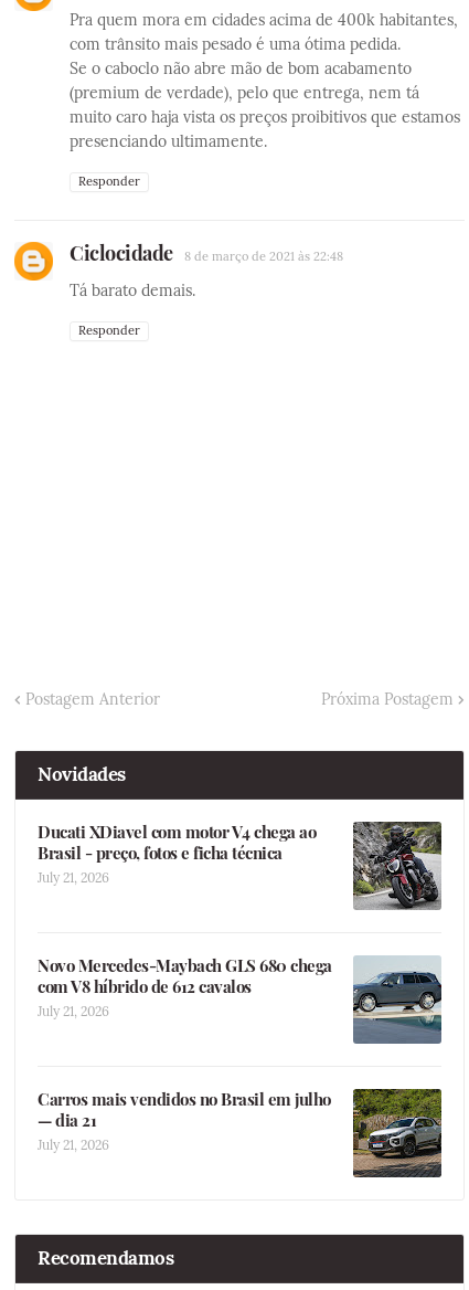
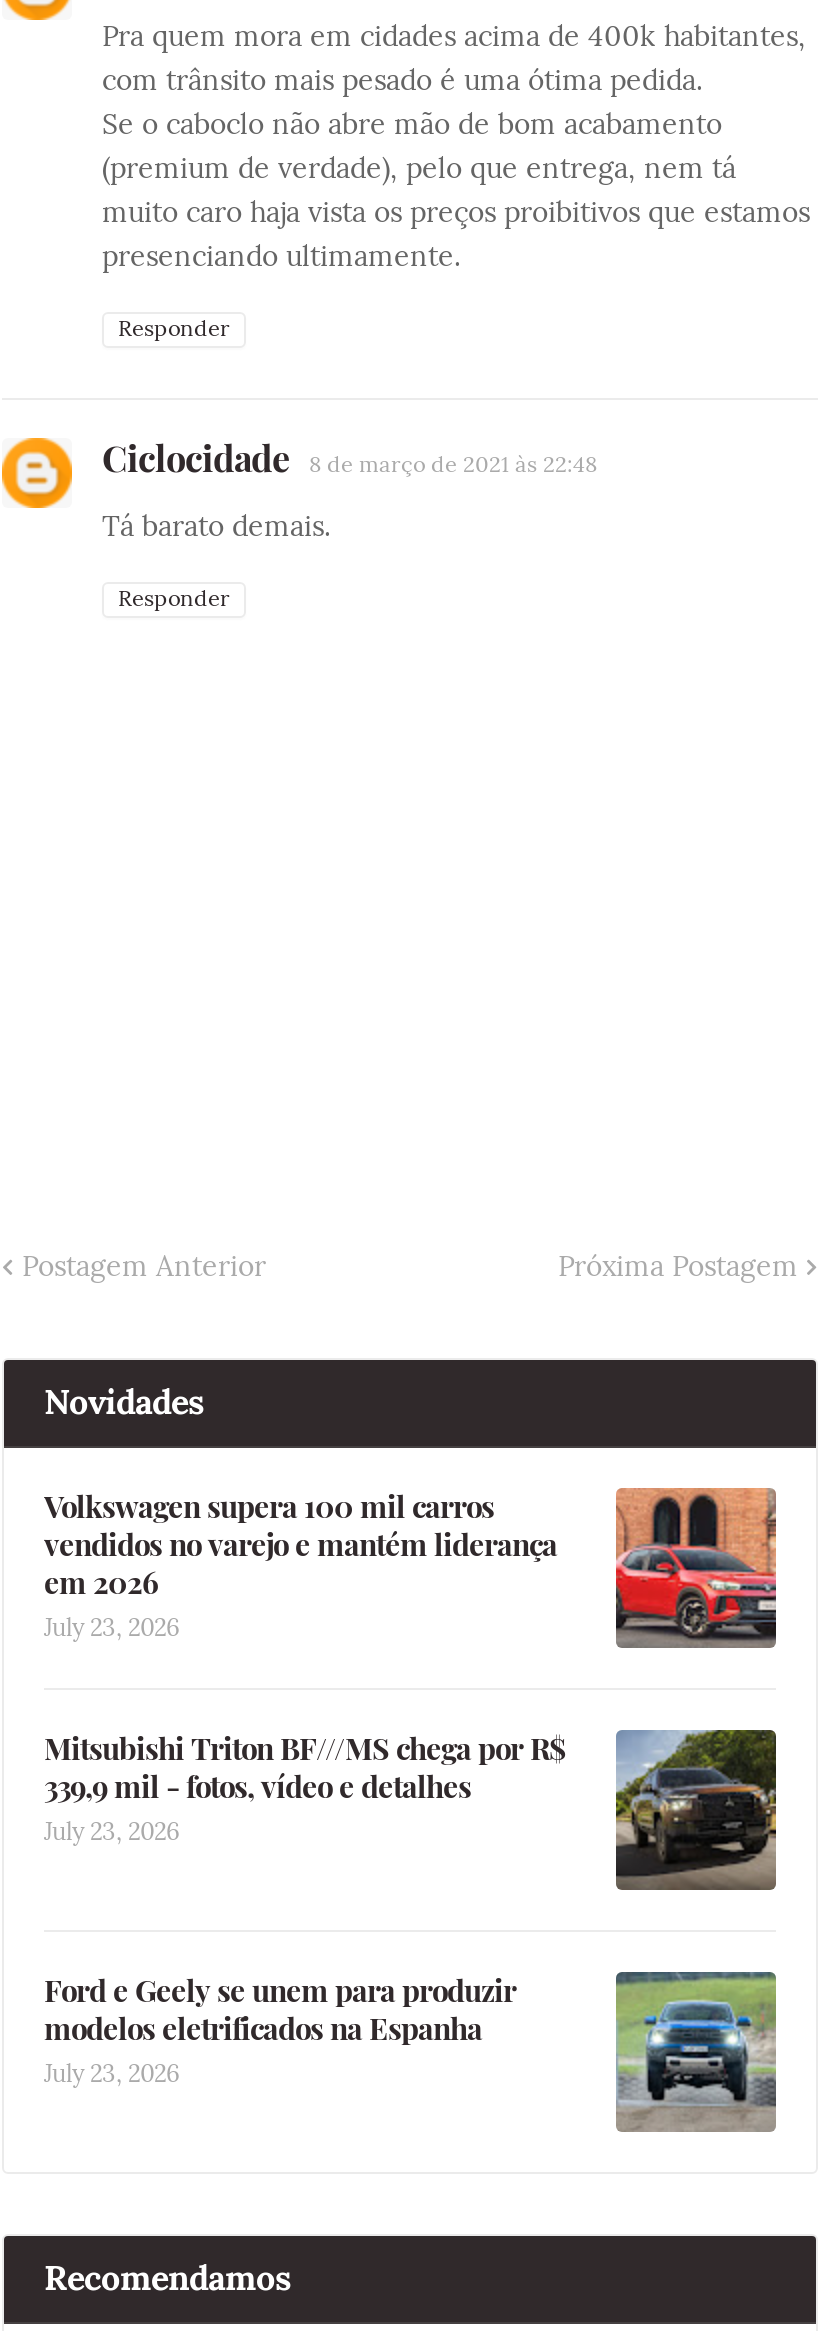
- [image]
- Ducati XDiavel com motor V4 chega ao
- Brasil - preço, fotos e ficha técnica
- July 21, 2026
+ [image]
+ Volkswagen supera 100 mil carros
+ vendidos no varejo e mantém liderança
+ em 2026
+ July 23, 2026

- [image]
- Novo Mercedes-Maybach GLS 680 chega
- com V8 híbrido de 612 cavalos
- July 21, 2026
+ [image]
+ Mitsubishi Triton BF///MS chega por R$
+ 339,9 mil - fotos, vídeo e detalhes
+ July 23, 2026

- Carros mais vendidos no Brasil em julho
- — dia 21
- July 21, 2026
+ Ford e Geely se unem para produzir
+ modelos eletrificados na Espanha
+ July 23, 2026

- [image]
+ [image]
